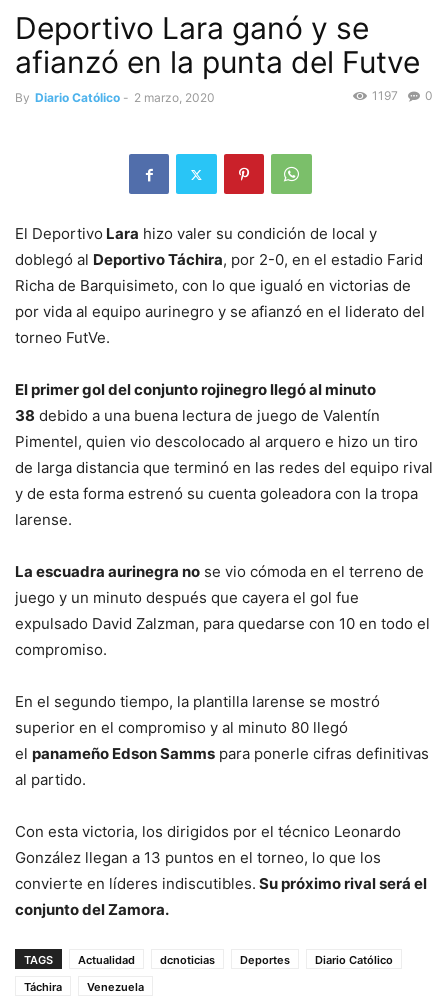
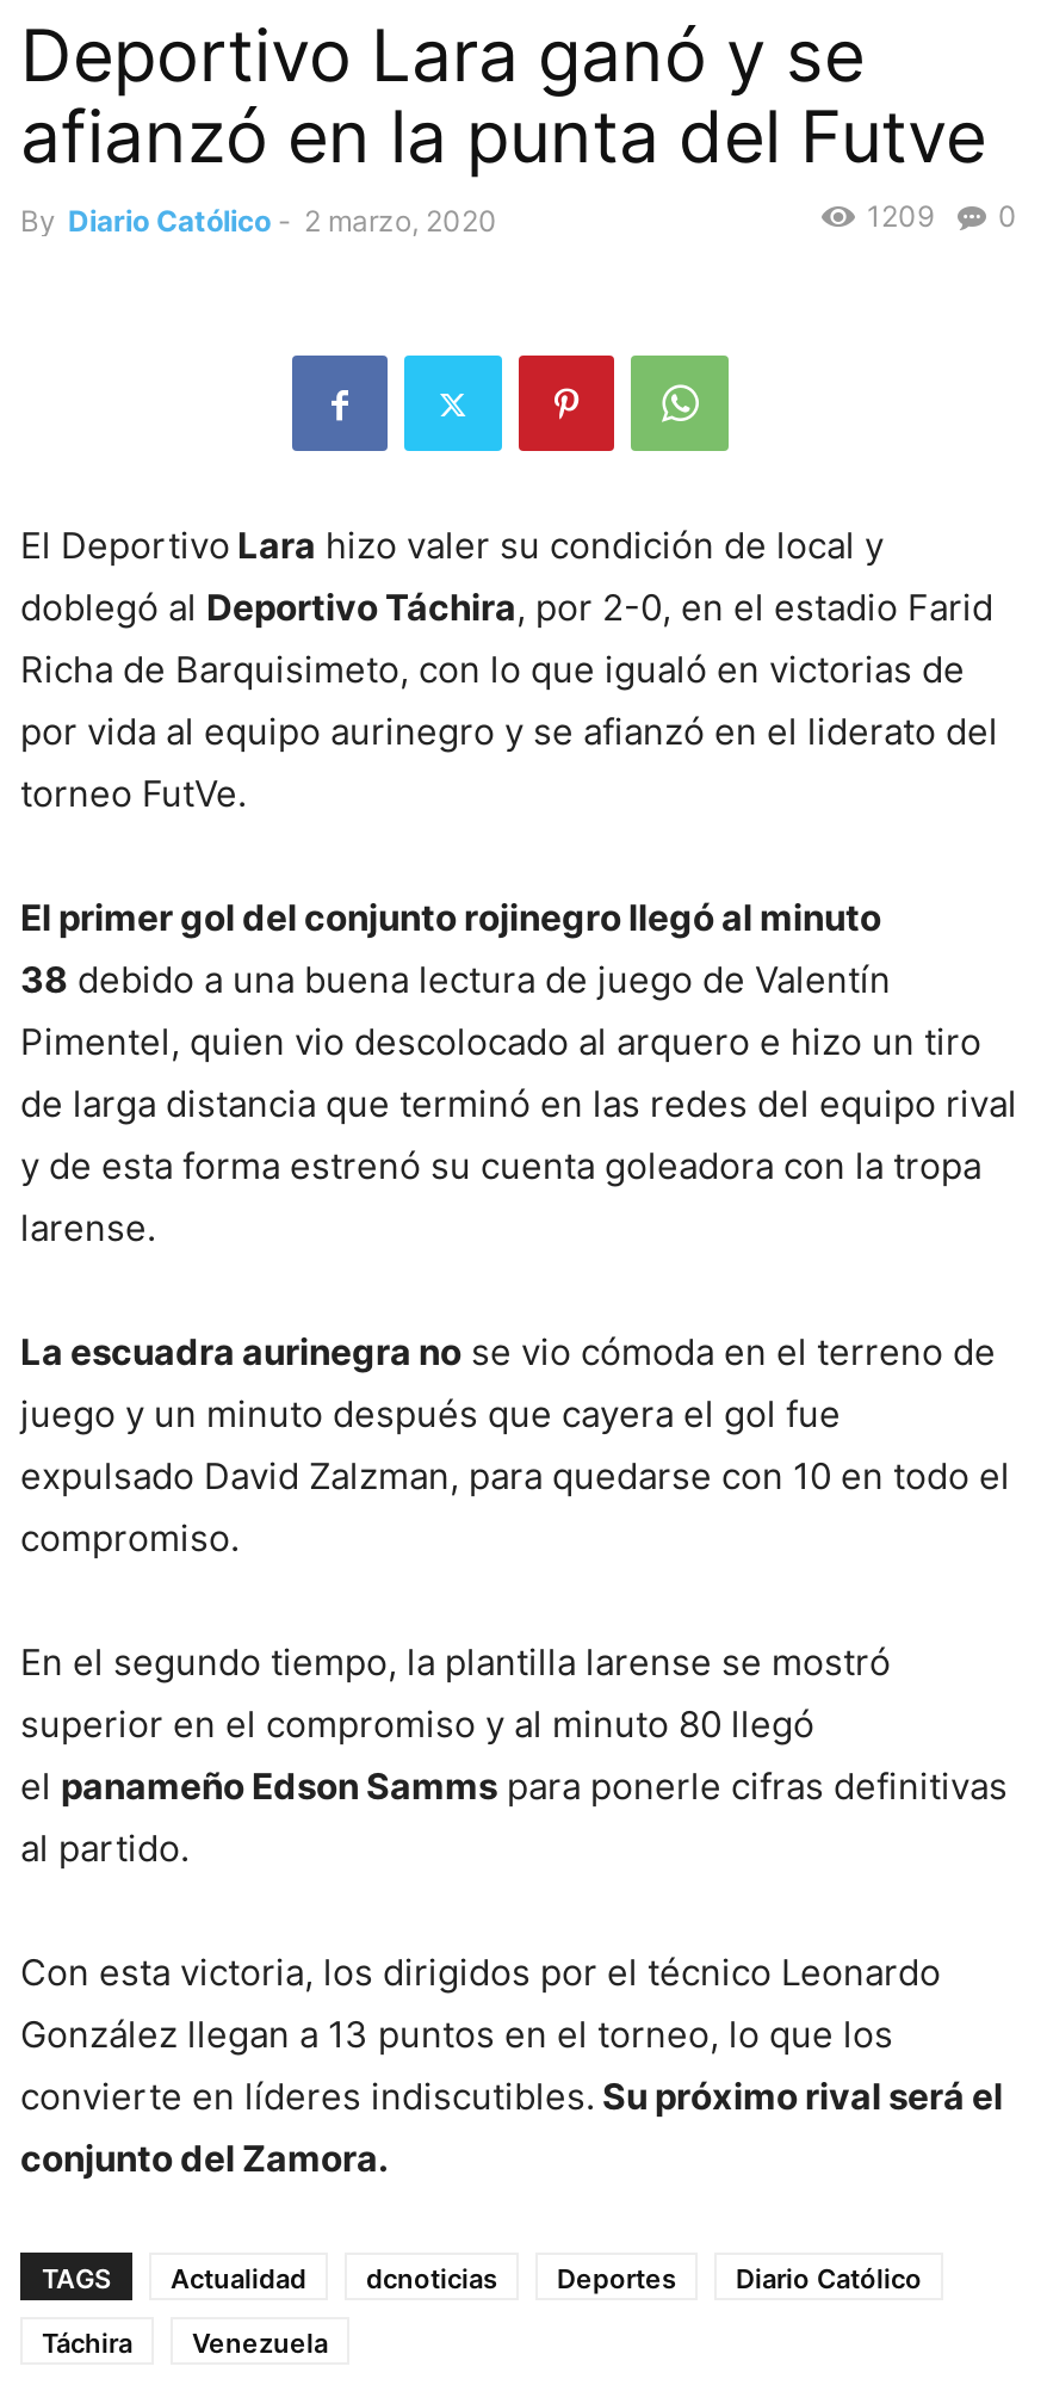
- 1197 0
+ 1209 0
